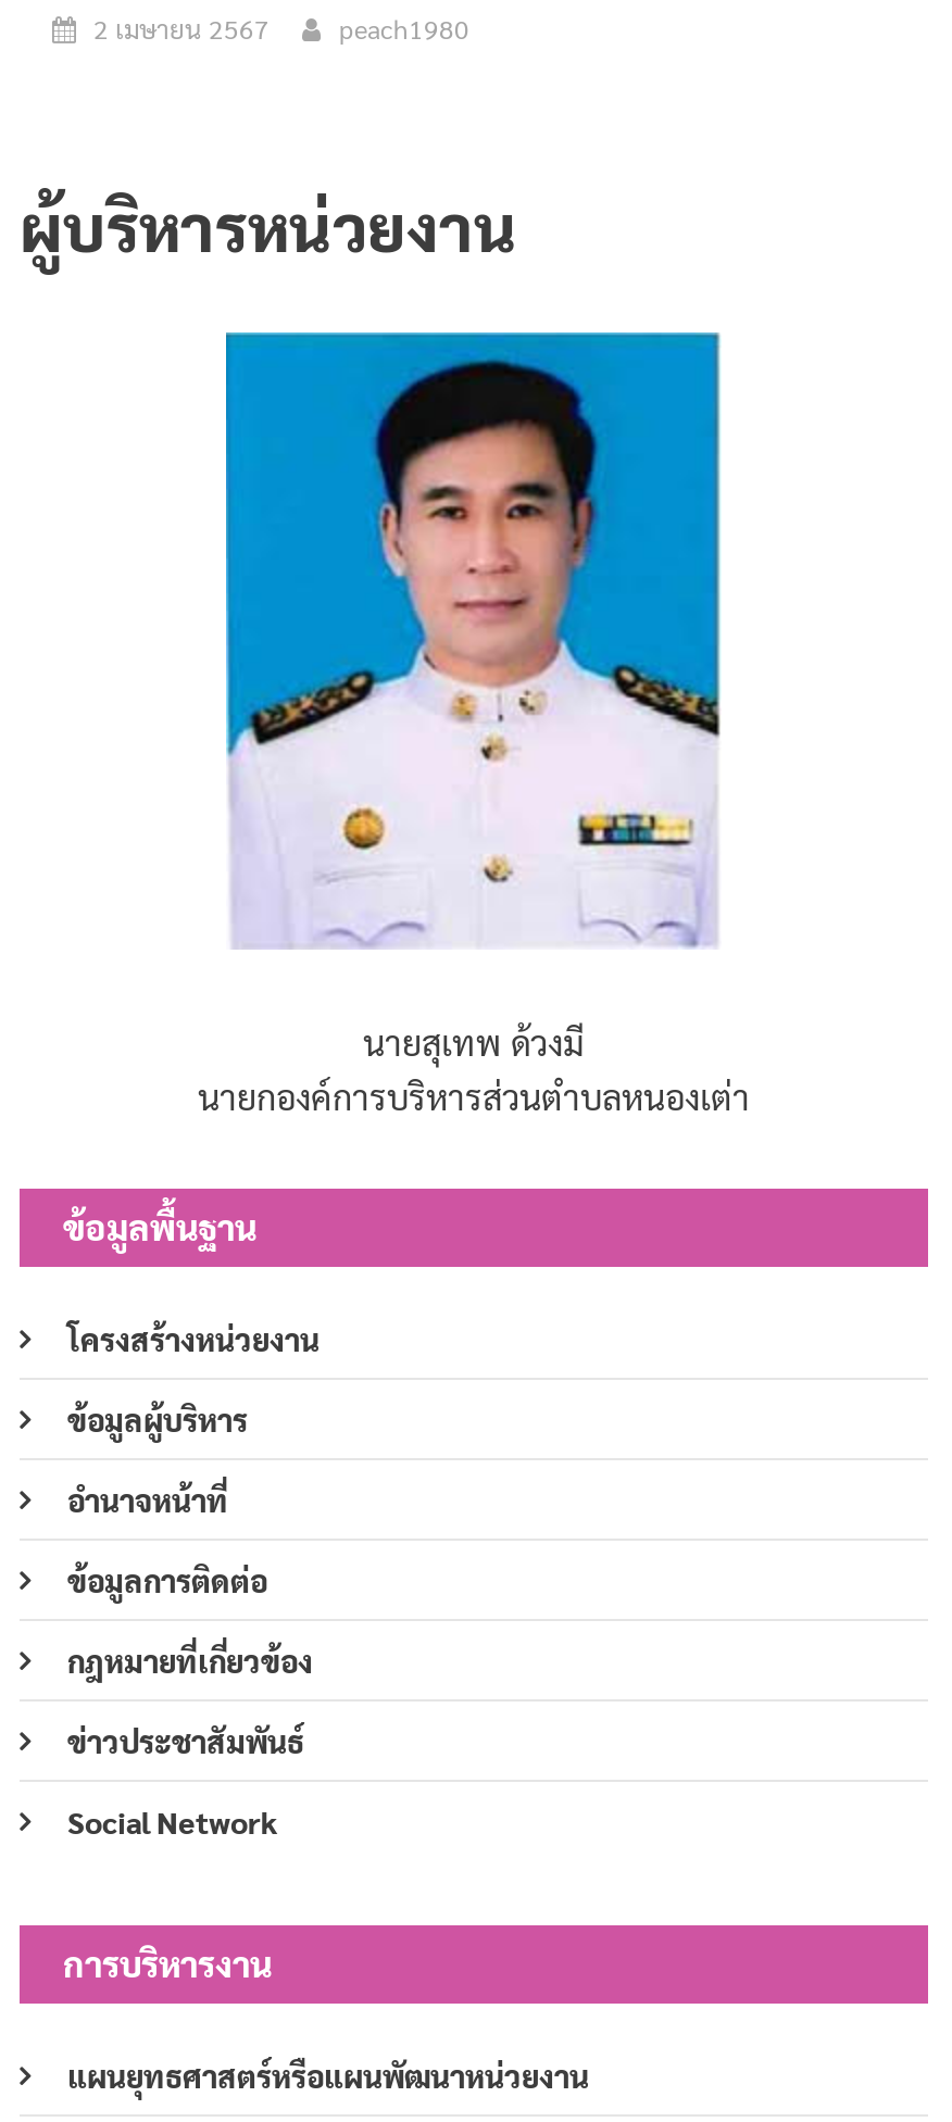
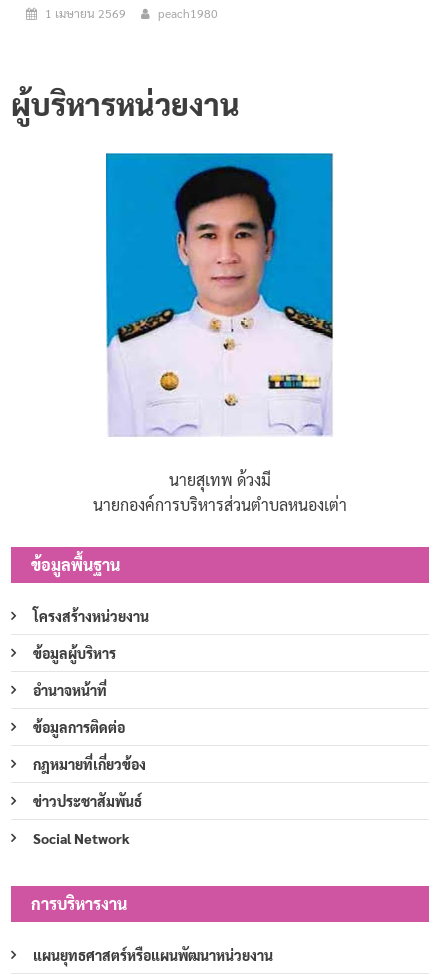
- 2 เมษายน 2567
+ 1 เมษายน 2569
